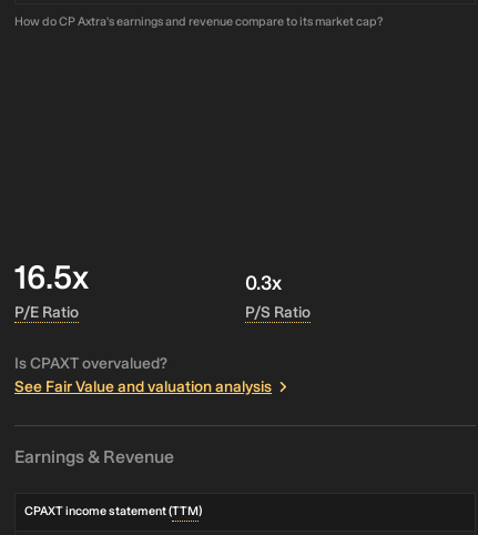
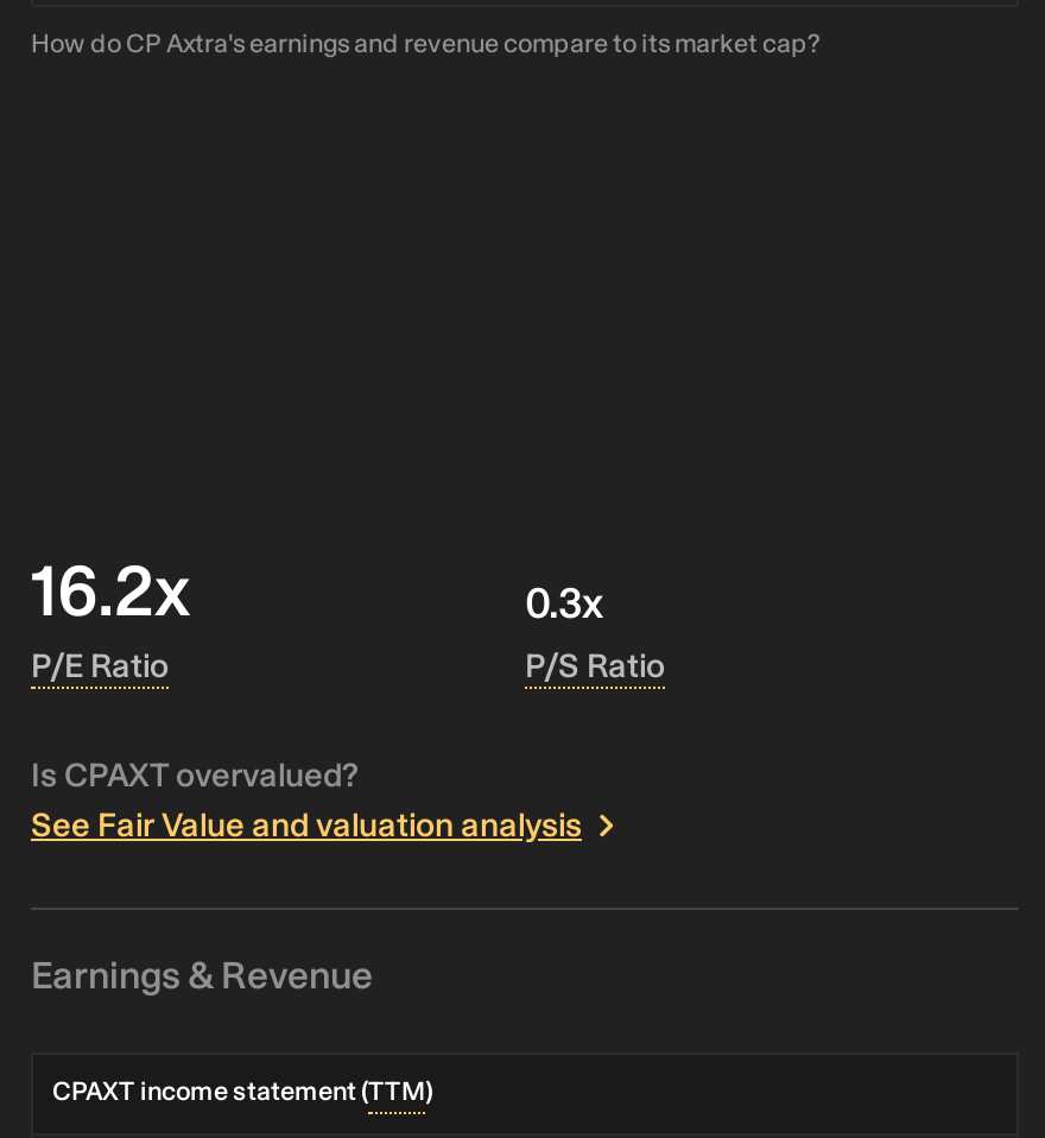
- 16.5x
+ 16.2x
